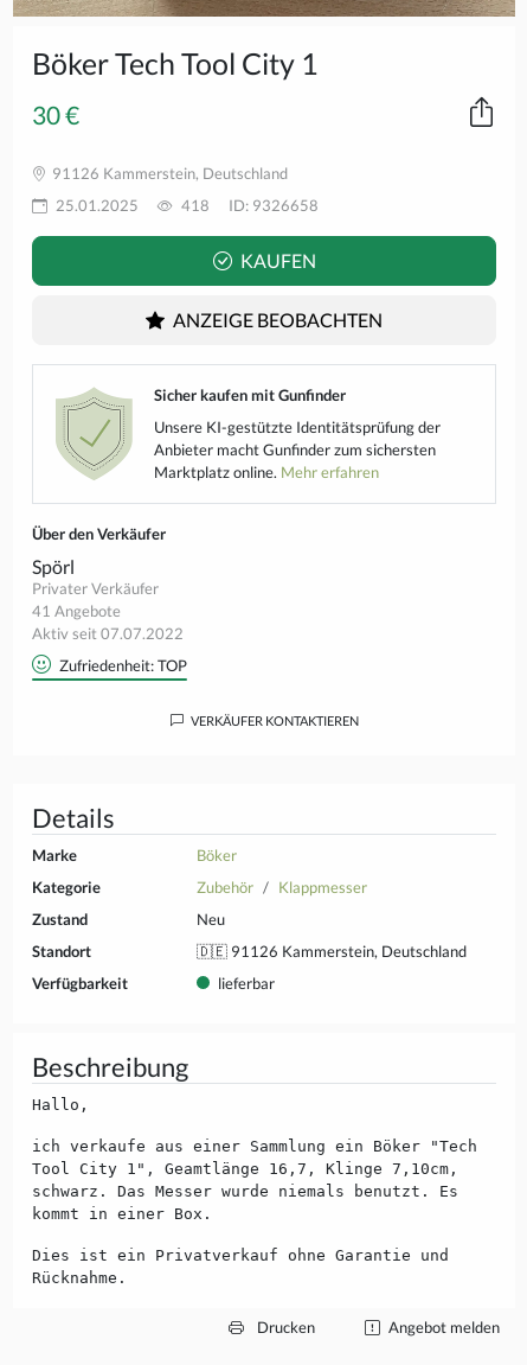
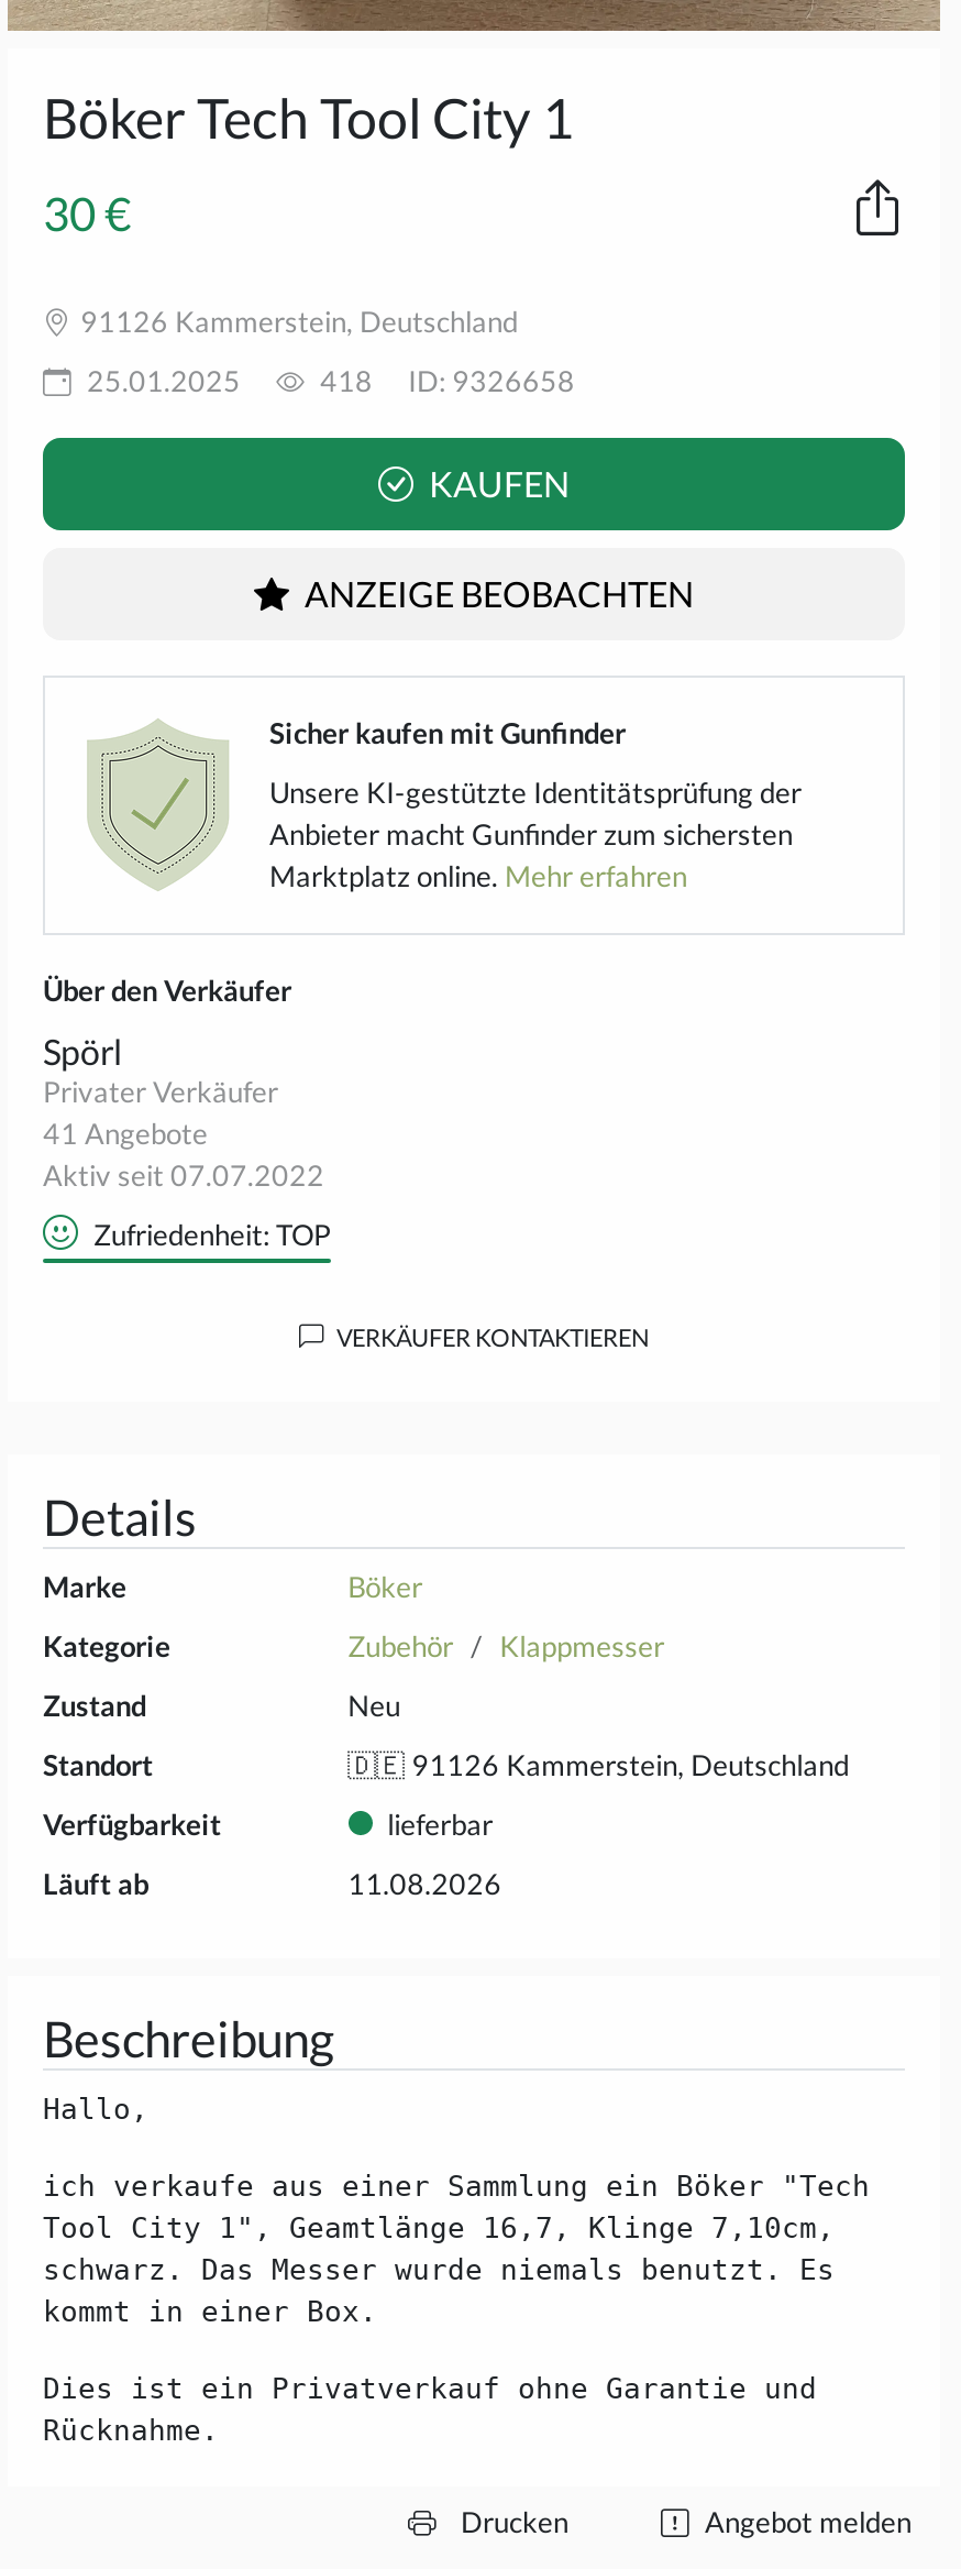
+ Läuft ab
+ 11.08.2026
